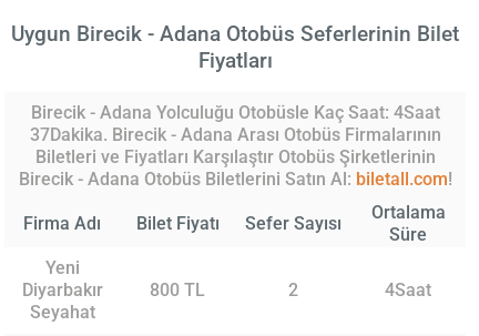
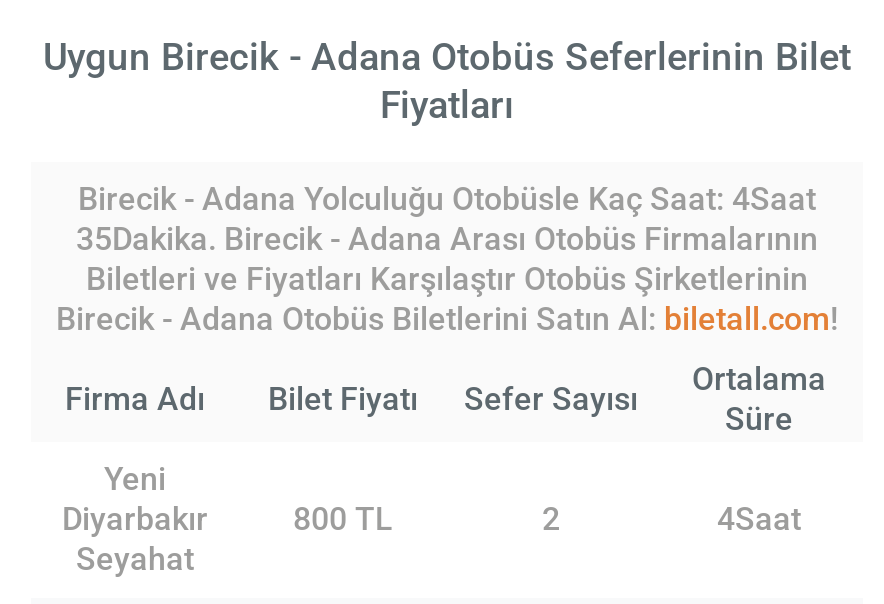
- 37Dakika. Birecik - Adana Arası Otobüs Firmalarının
+ 35Dakika. Birecik - Adana Arası Otobüs Firmalarının
